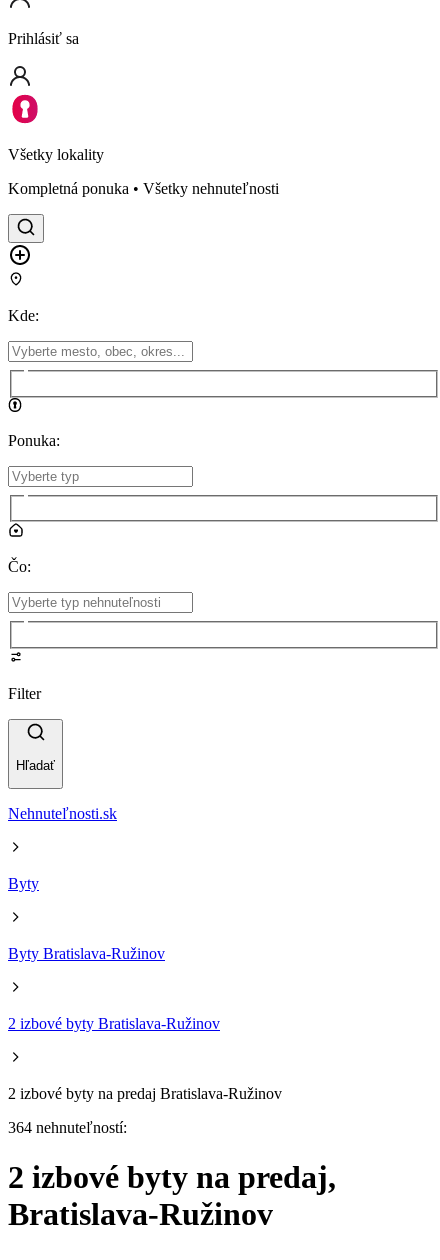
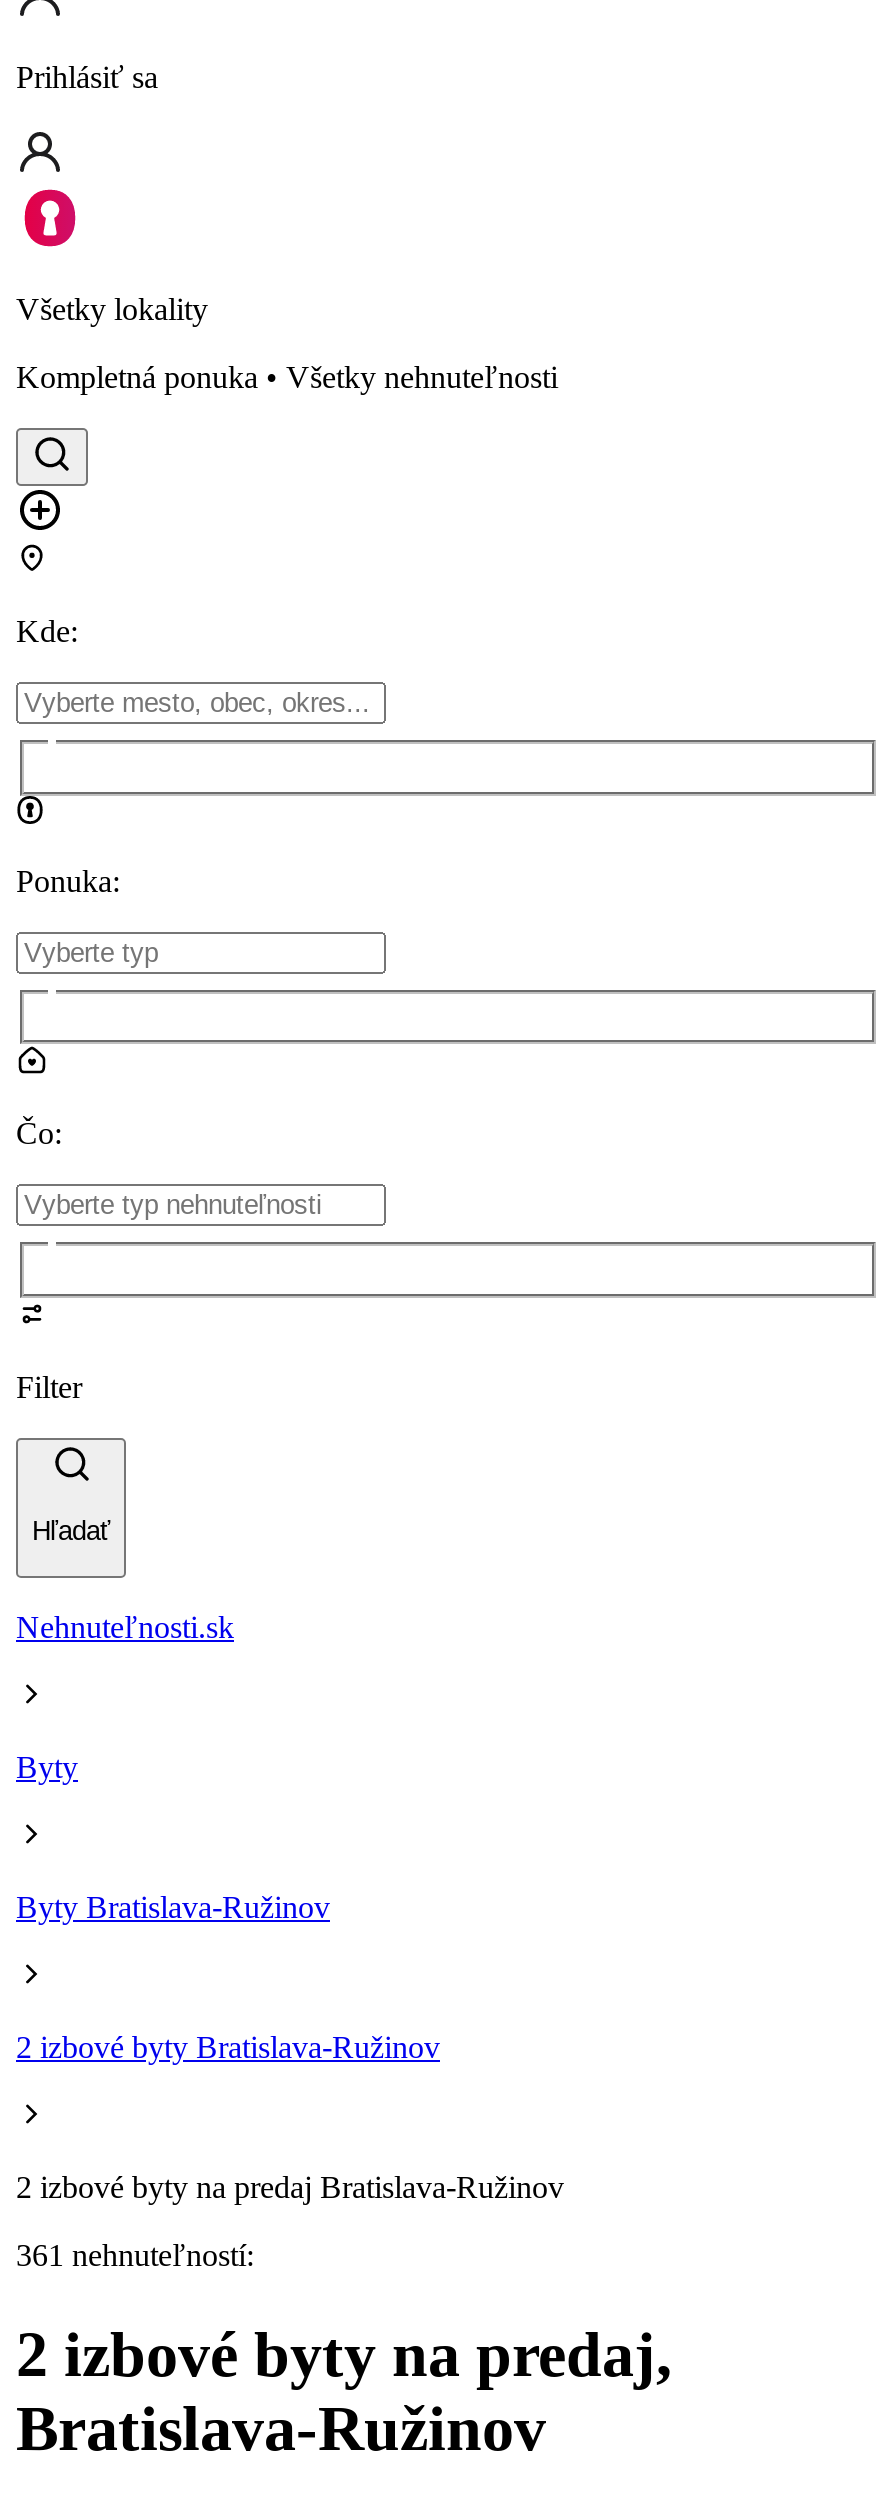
- 364 nehnuteľností:
+ 361 nehnuteľností:
